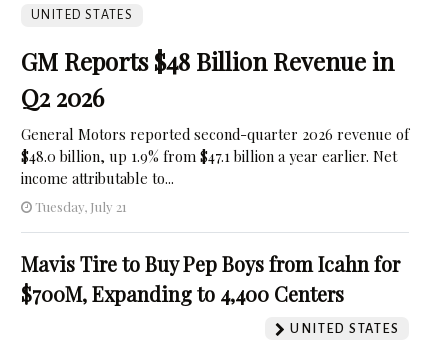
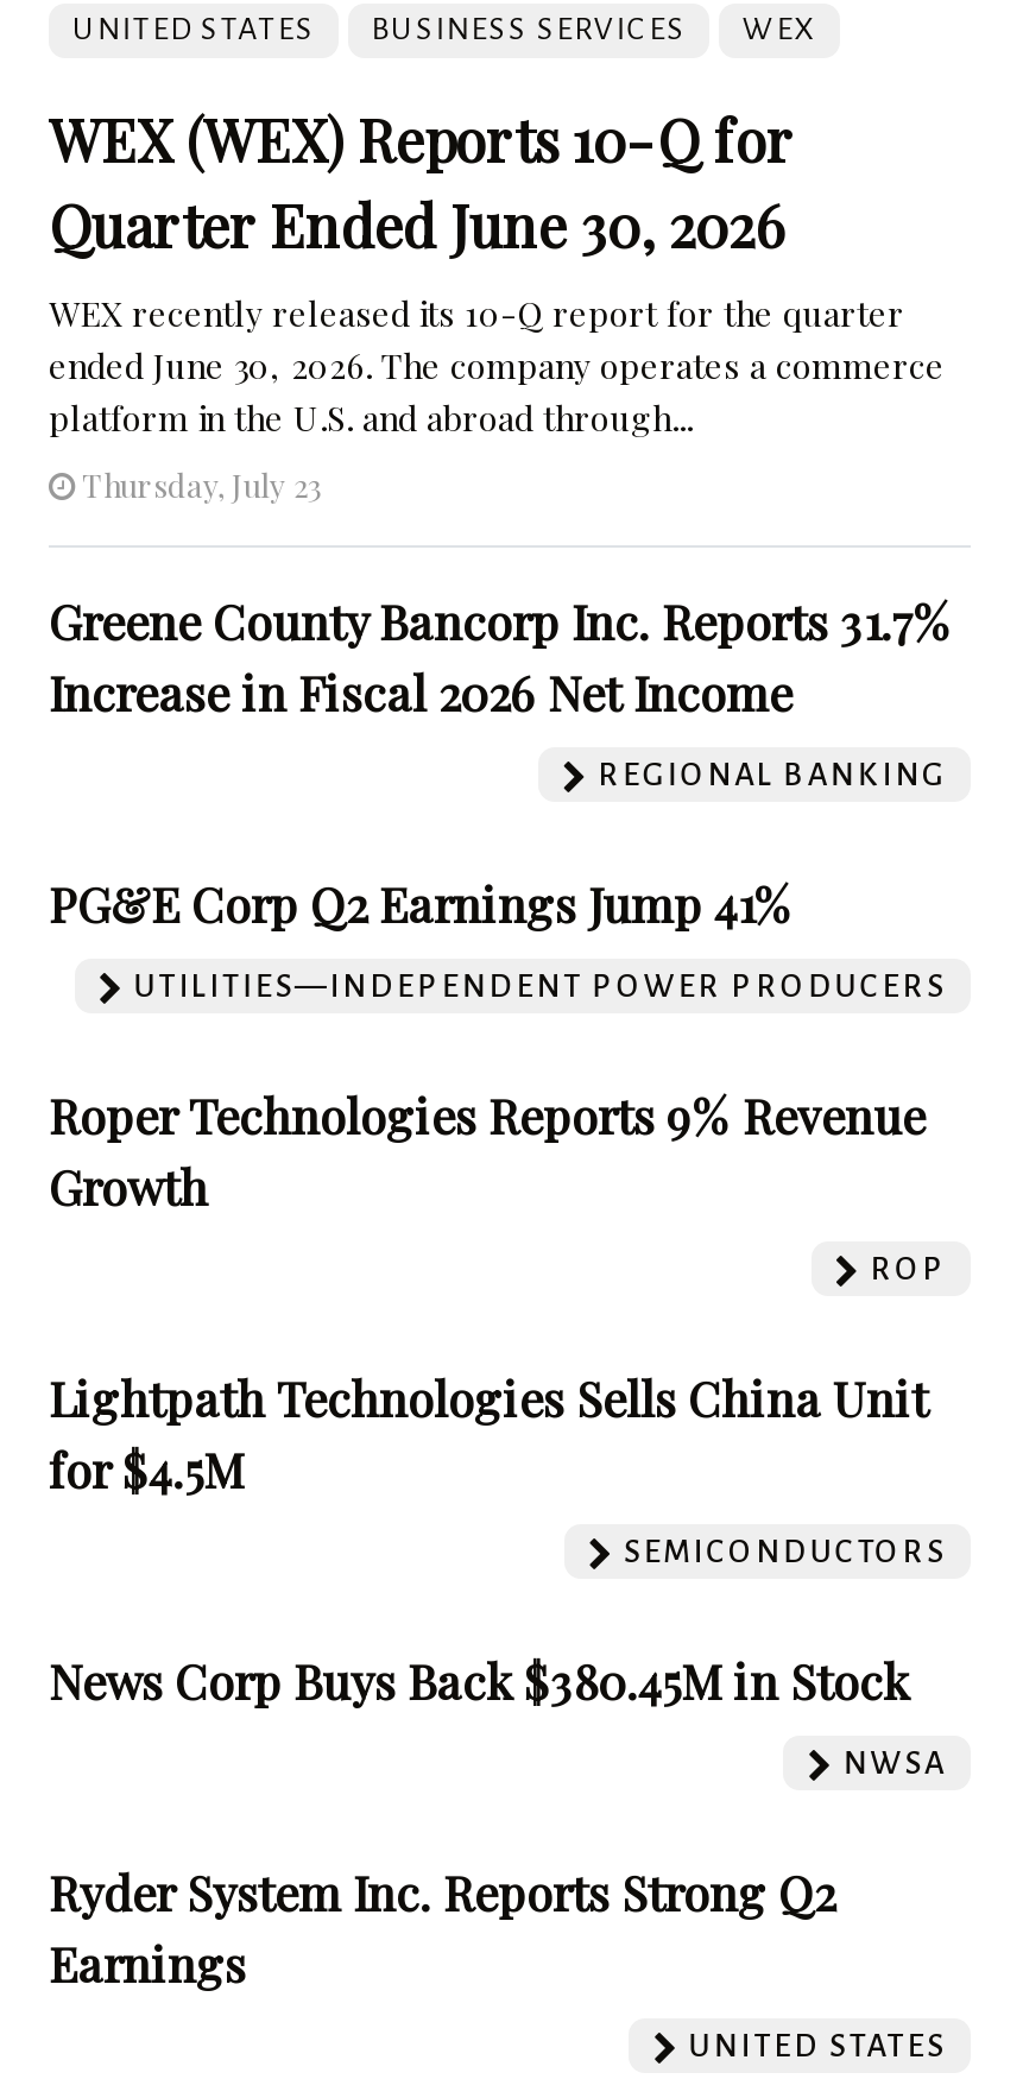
- GM Reports $48 Billion Revenue in
- Q2 2026
- General Motors reported second-quarter 2026 revenue of
- $48.0 billion, up 1.9% from $47.1 billion a year earlier. Net
- income attributable to...
- Tuesday, July 21
- Mavis Tire to Buy Pep Boys from Icahn for
- $700M, Expanding to 4,400 Centers
+ BUSINESS SERVICES
+ WEX
+ WEX (WEX) Reports 10-Q for
+ Quarter Ended June 30, 2026
+ WEX recently released its 10-Q report for the quarter
+ ended June 30, 2026. The company operates a commerce
+ platform in the U.S. and abroad through...
+ Thursday, July 23
+ Greene County Bancorp Inc. Reports 31.7%
+ Increase in Fiscal 2026 Net Income
+ REGIONAL BANKING
+ PG&E Corp Q2 Earnings Jump 41%
+ UTILITIES—INDEPENDENT POWER PRODUCERS
+ Roper Technologies Reports 9% Revenue
+ Growth
+ ROP
+ Lightpath Technologies Sells China Unit
+ for $4.5M
+ SEMICONDUCTORS
+ News Corp Buys Back $380.45M in Stock
+ NWSA
+ Ryder System Inc. Reports Strong Q2
+ Earnings
